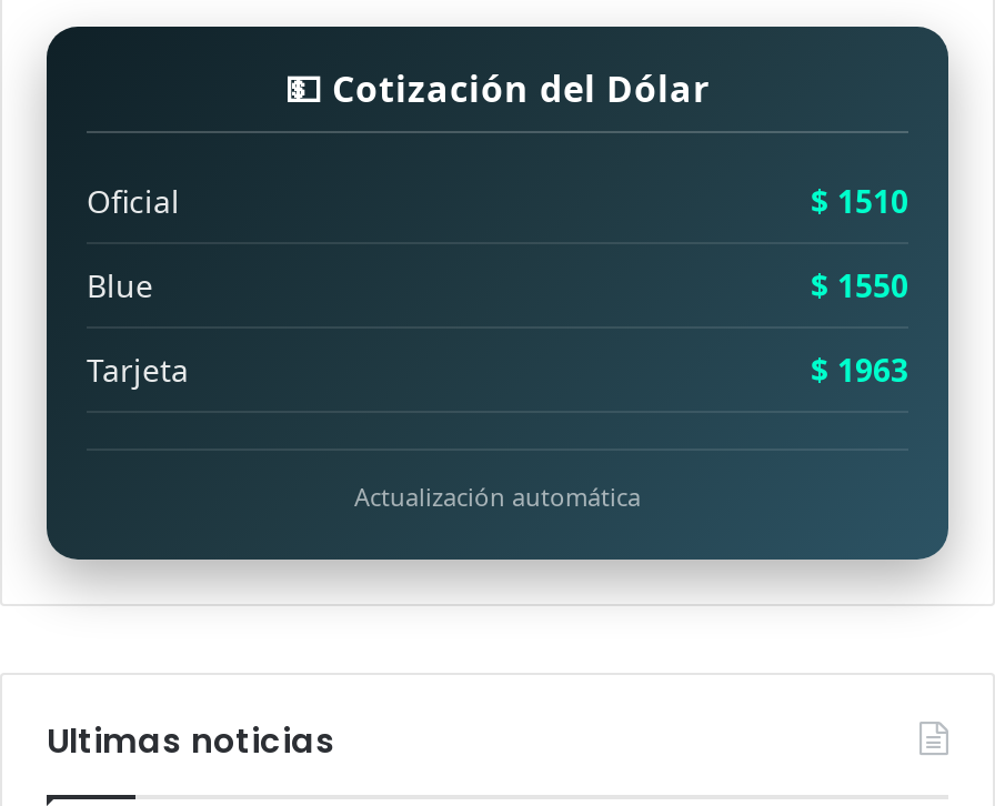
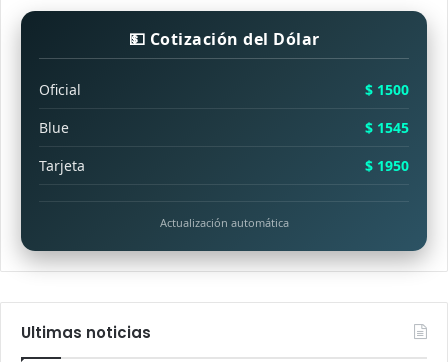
- $ 1510
+ $ 1500

- $ 1550
+ $ 1545

- $ 1963
+ $ 1950
